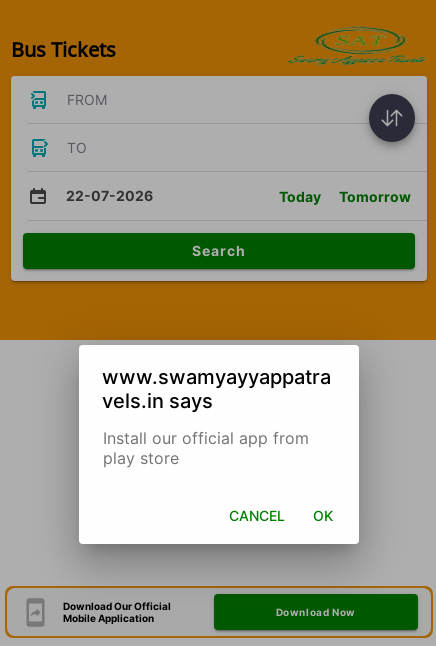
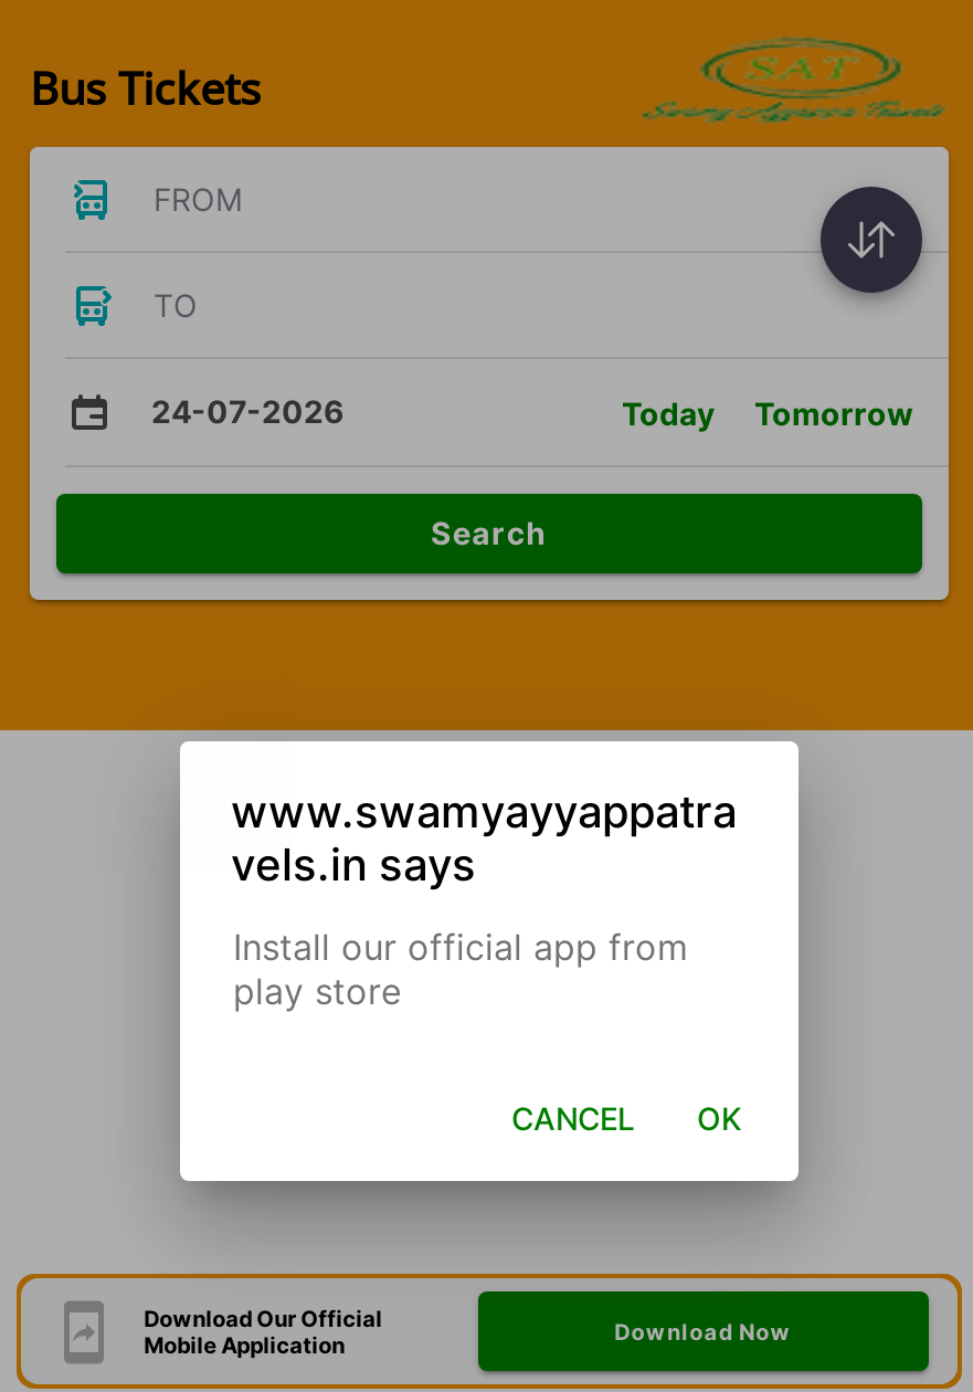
- 22-07-2026
+ 24-07-2026
